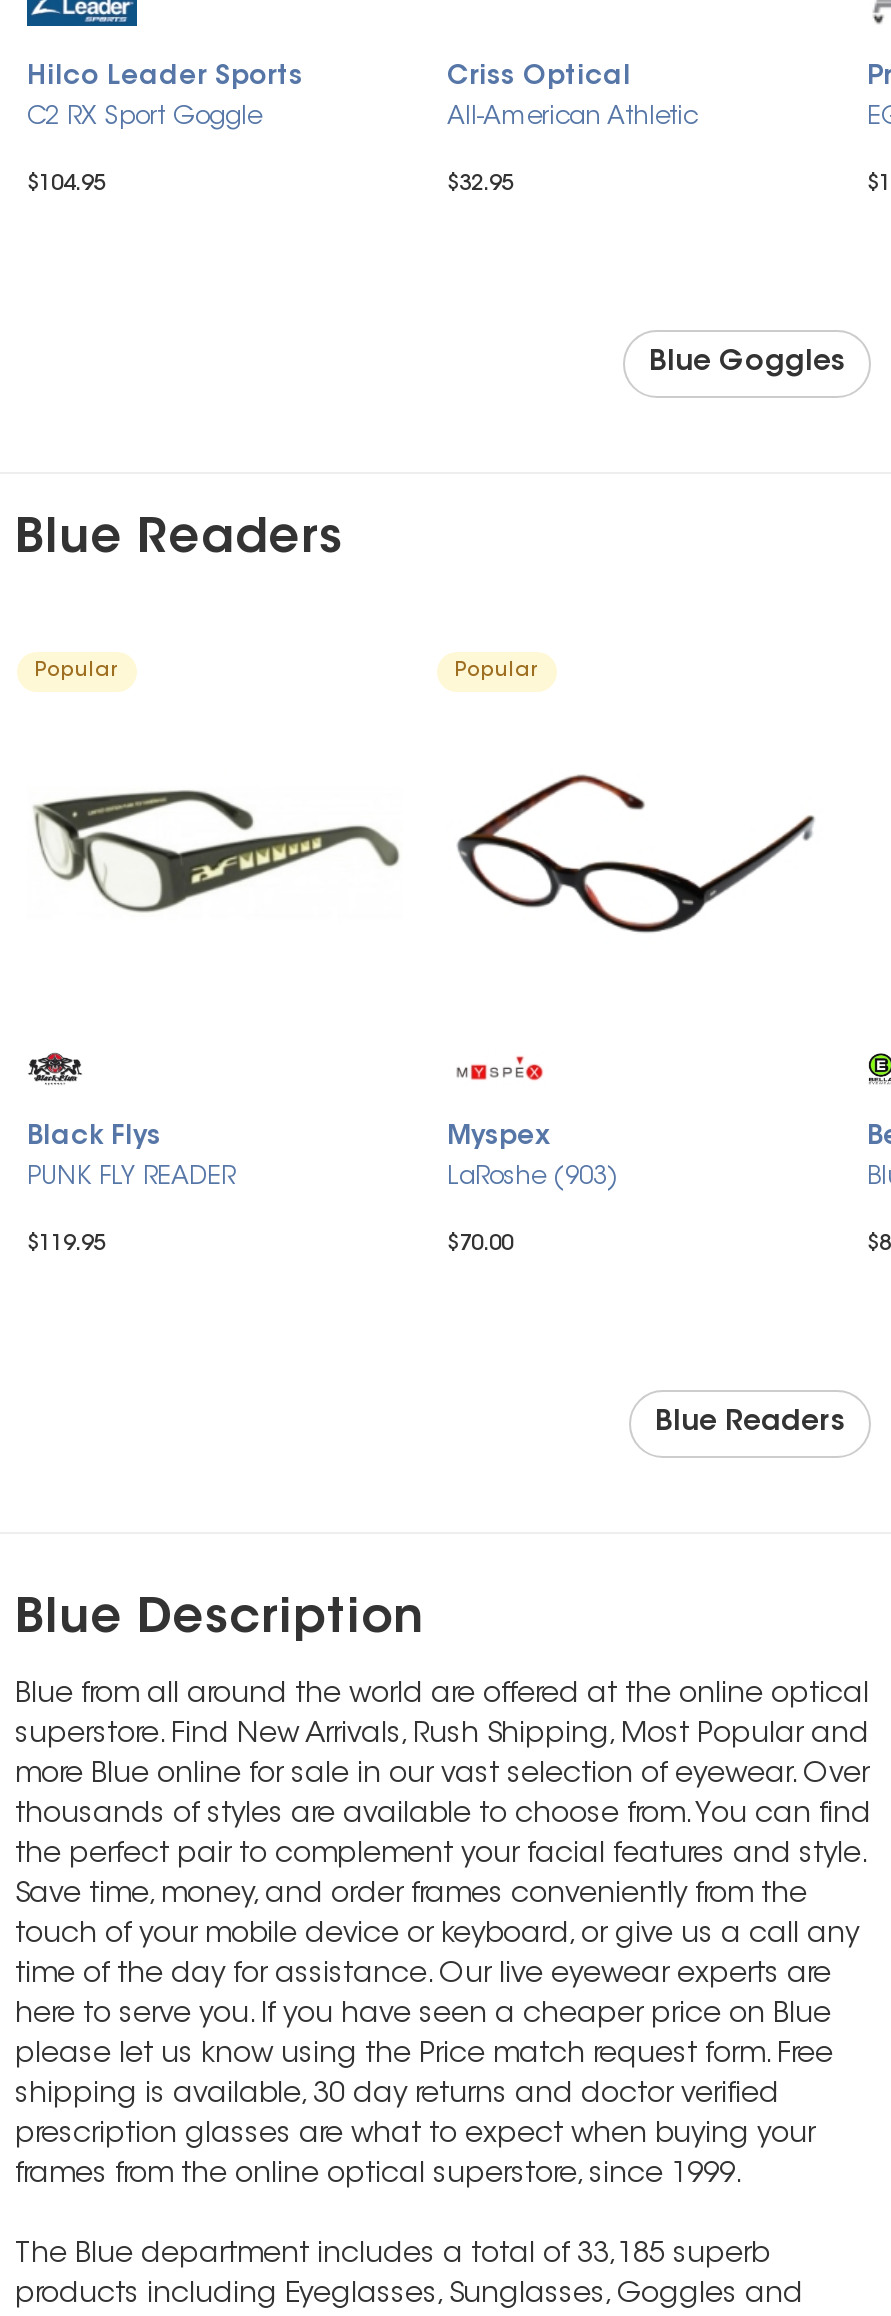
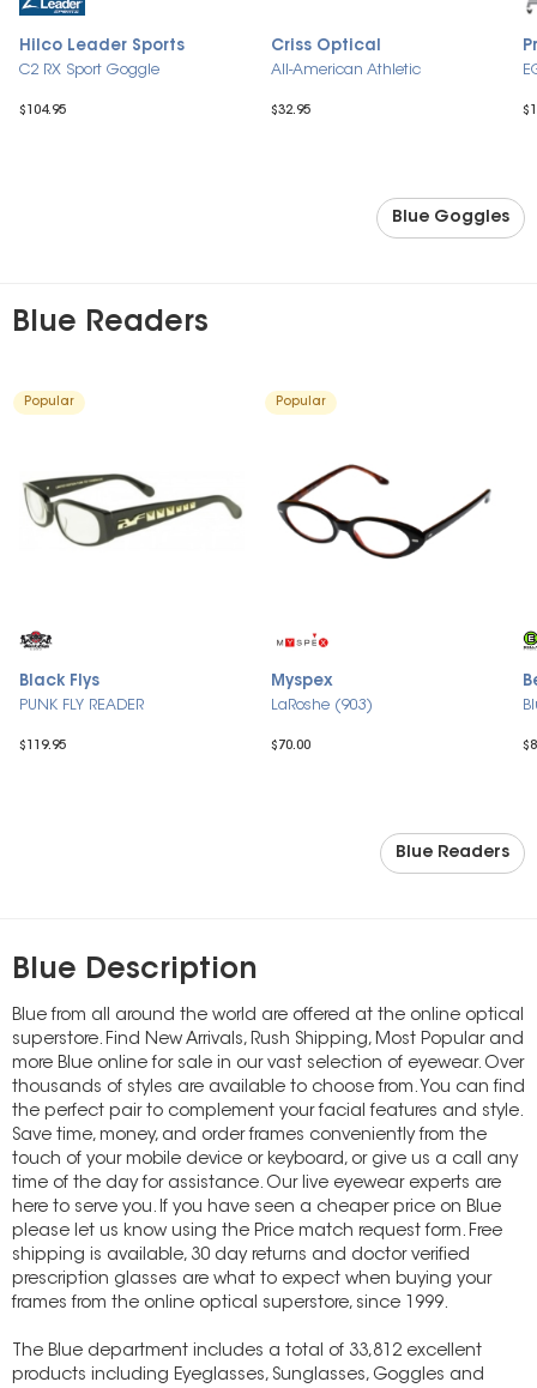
- The Blue department includes a total of 33,185 superb
+ The Blue department includes a total of 33,812 excellent
